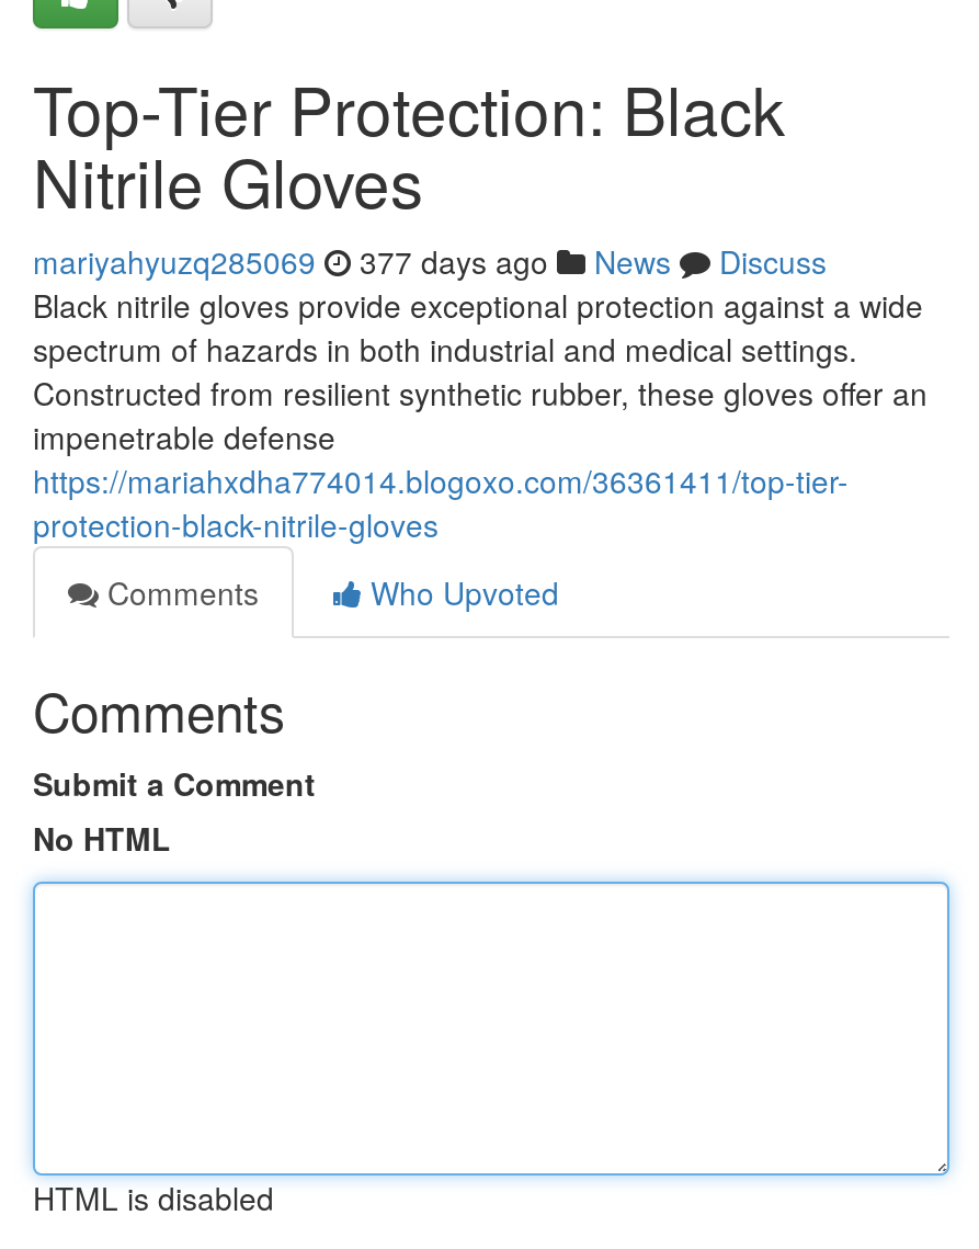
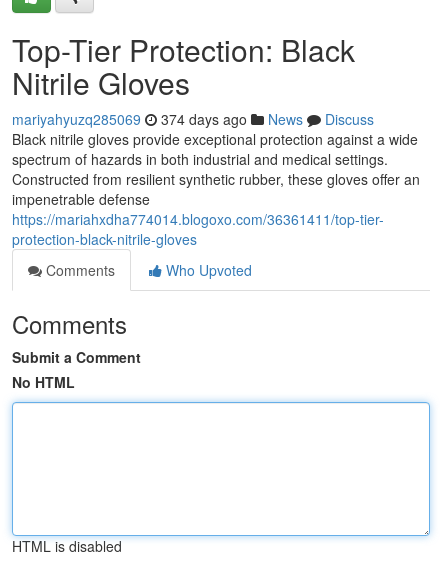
- mariyahyuzq285069 377 days ago News Discuss
+ mariyahyuzq285069 374 days ago News Discuss
